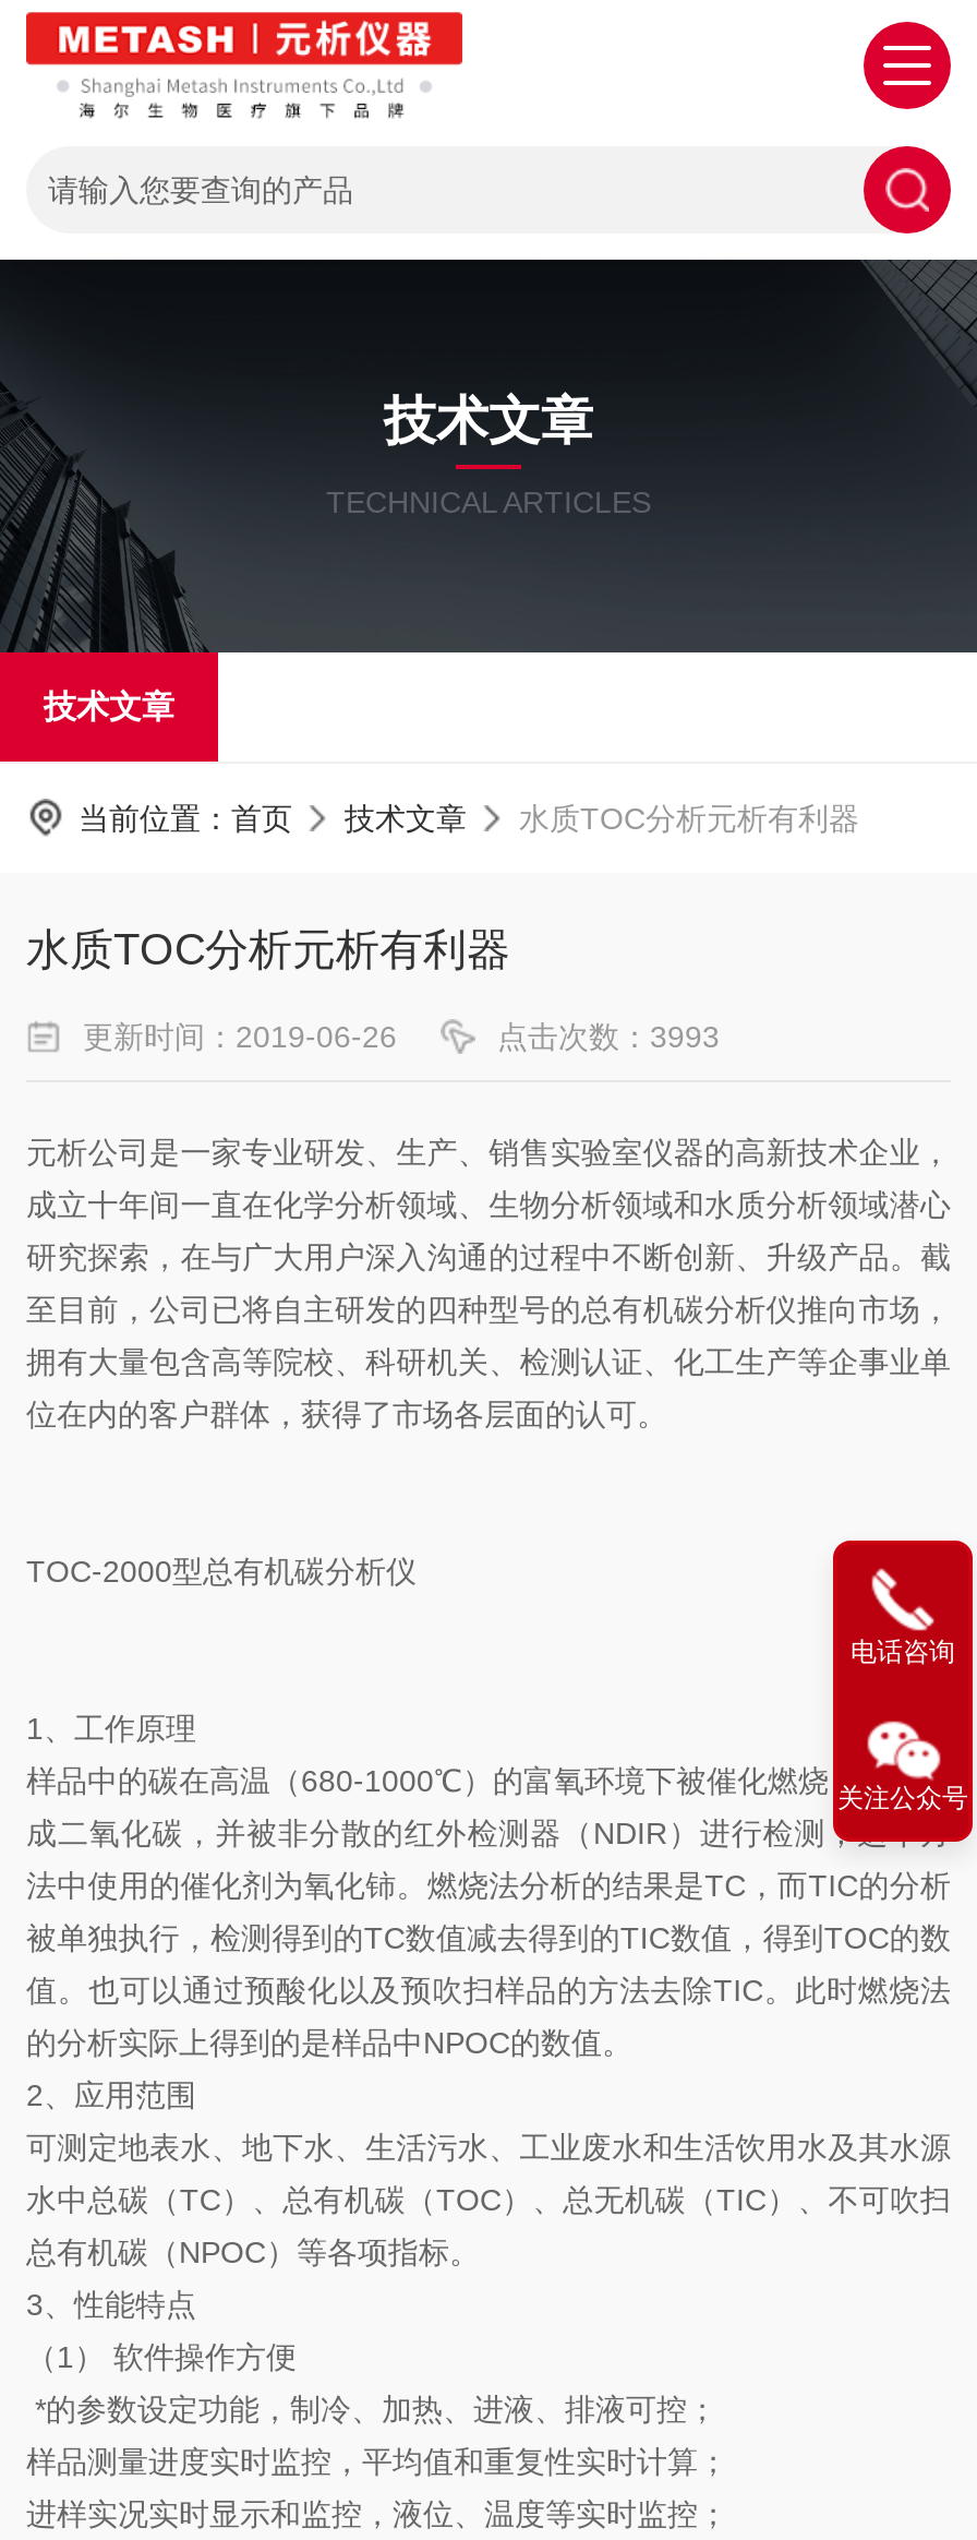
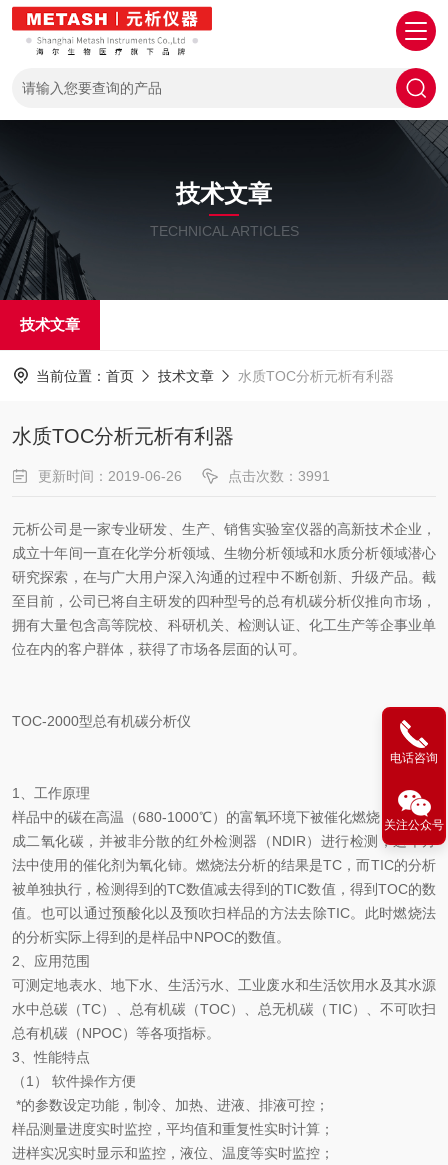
- 点击次数：3993
+ 点击次数：3991
